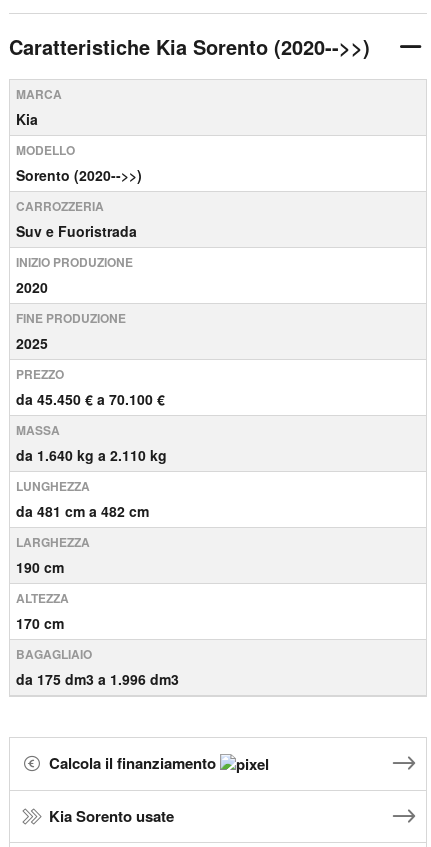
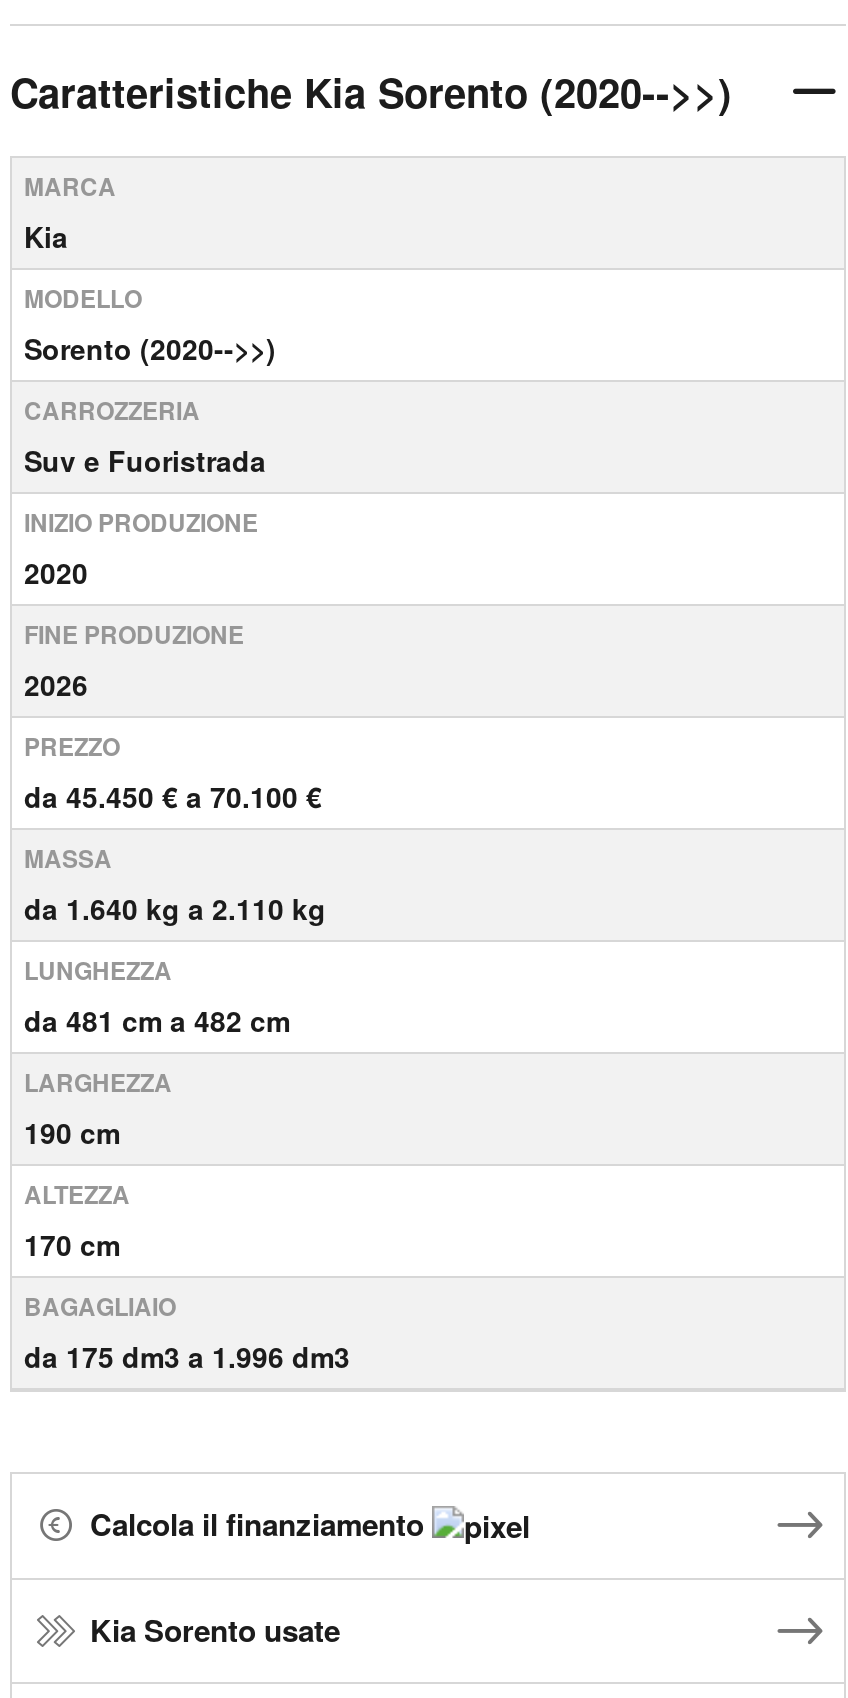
- 2025
+ 2026
